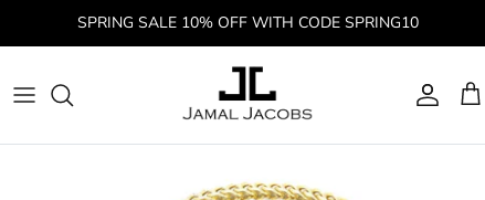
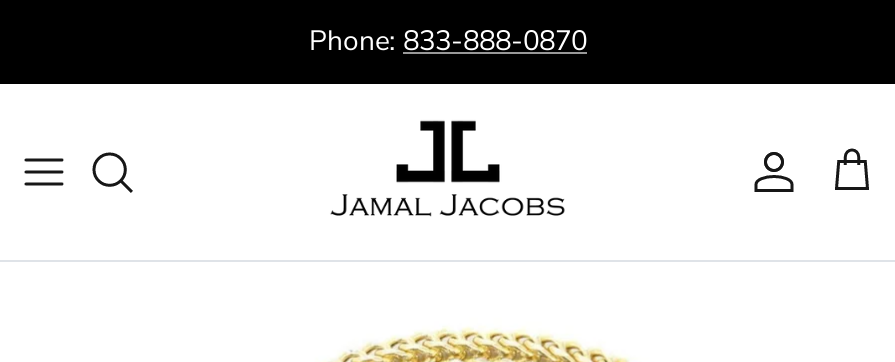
- SPRING SALE 10% OFF WITH CODE SPRING10
+ Phone: 833-888-0870
